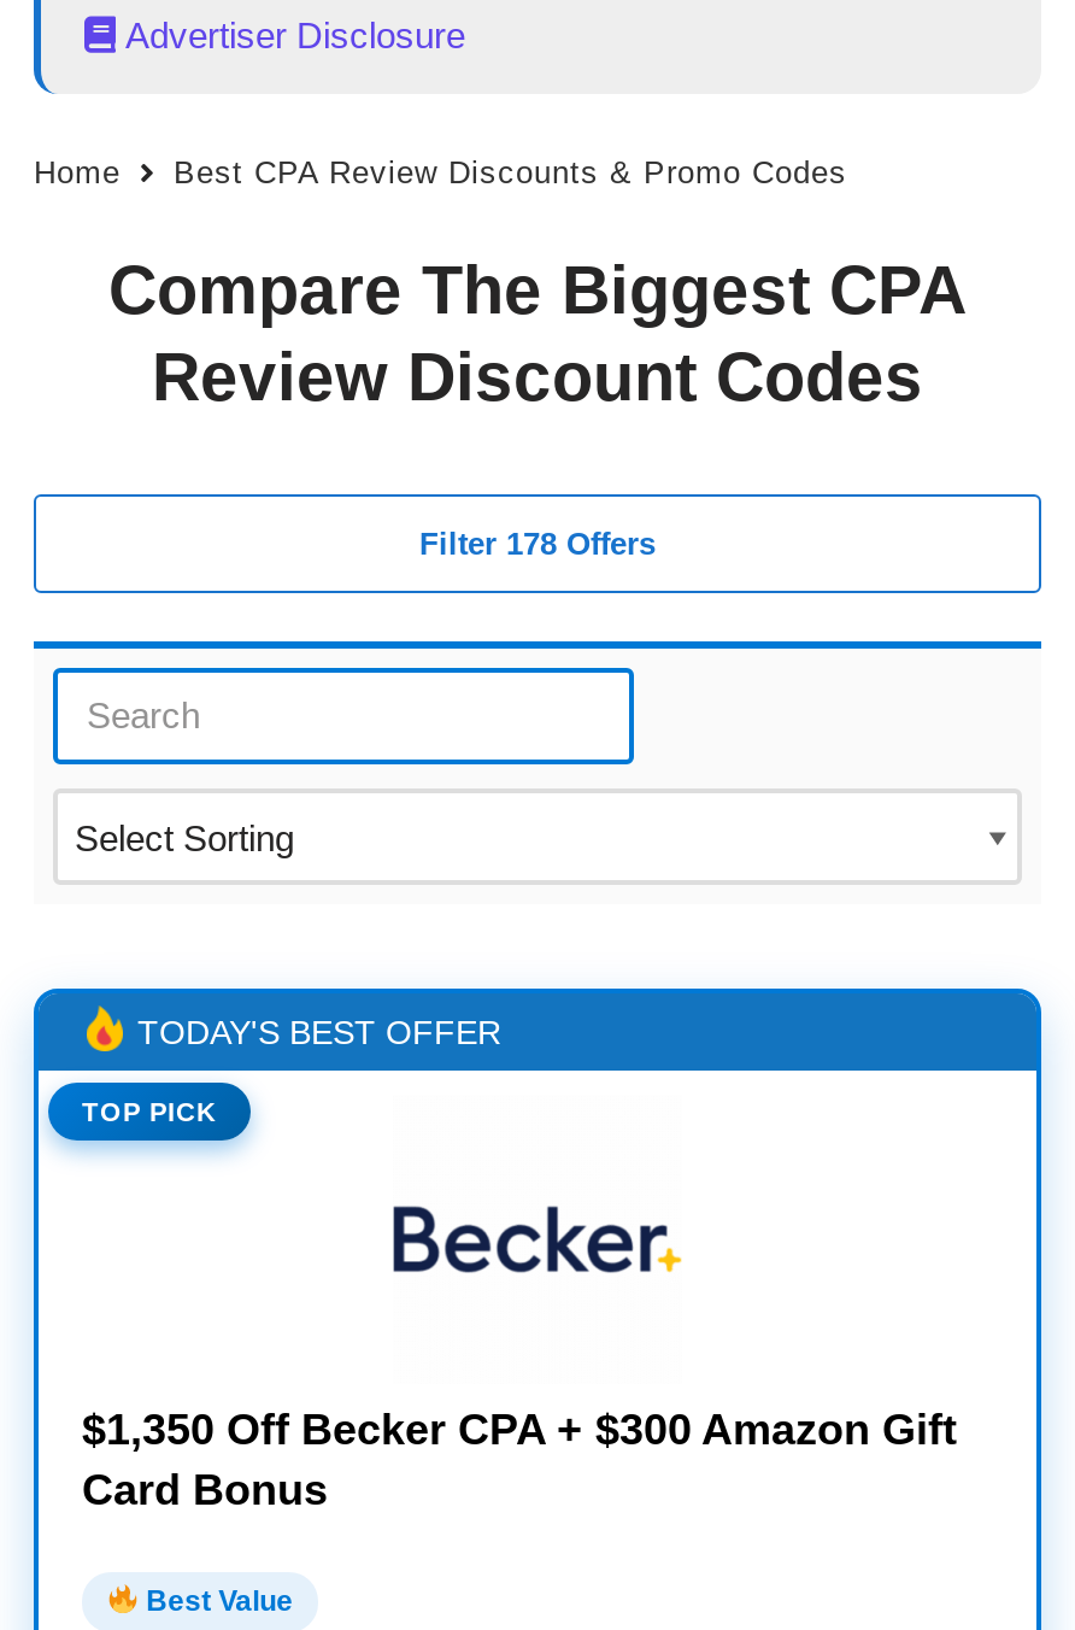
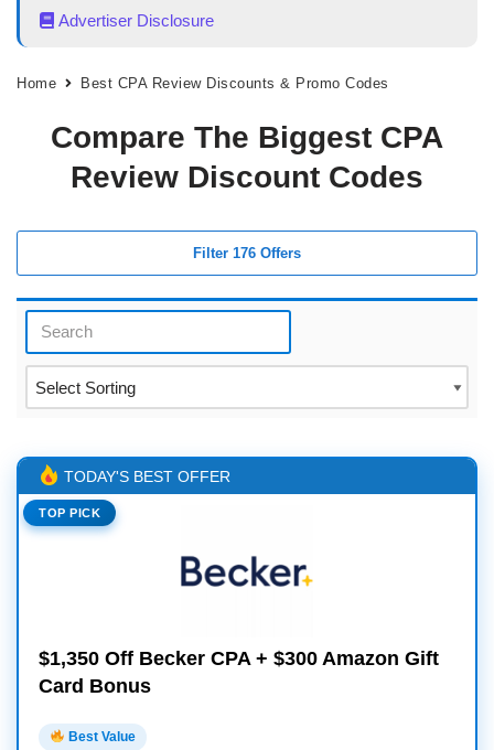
- Filter 178 Offers
+ Filter 176 Offers
